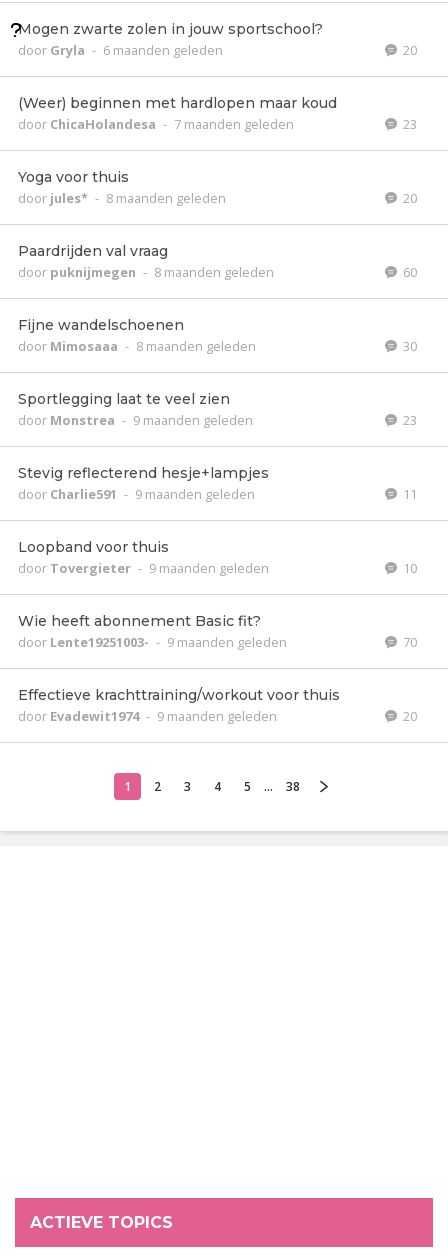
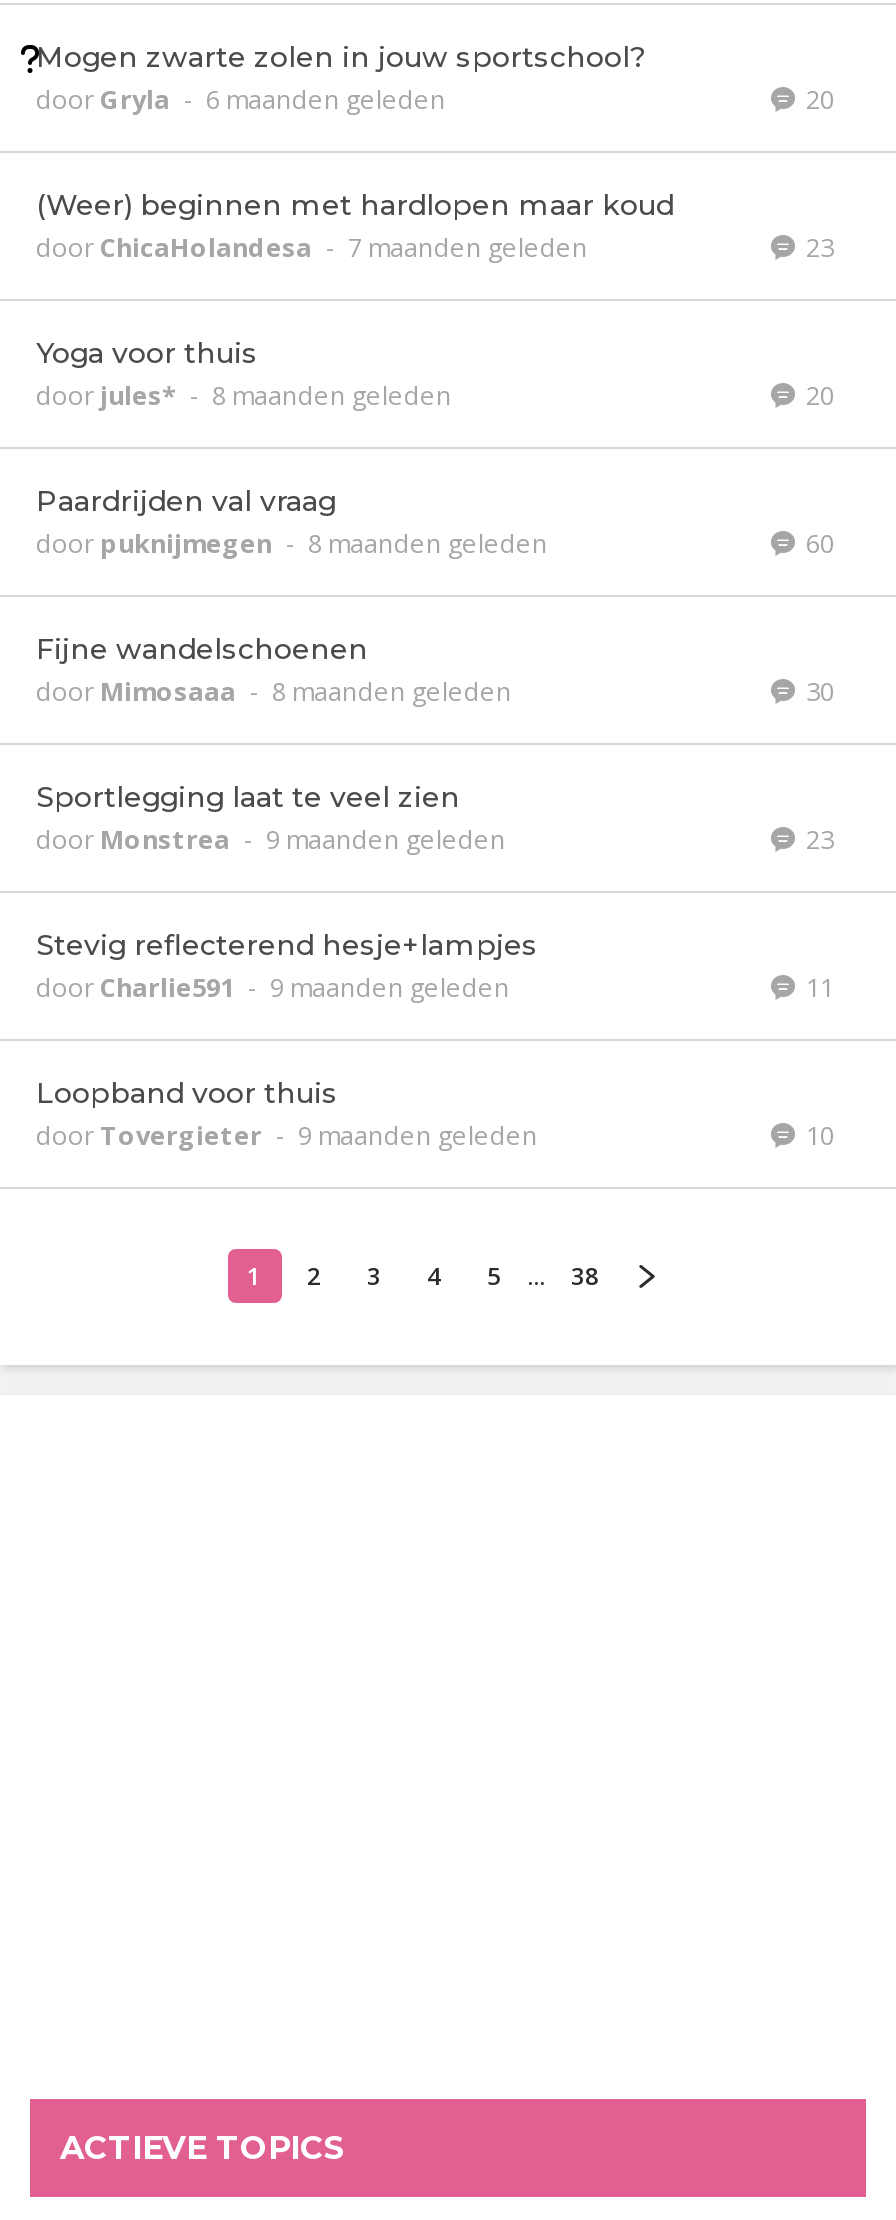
- Wie heeft abonnement Basic fit?
- door Lente19251003- - 9 maanden geleden
- 70
- Effectieve krachttraining/workout voor thuis
- door Evadewit1974 - 9 maanden geleden
- 20
